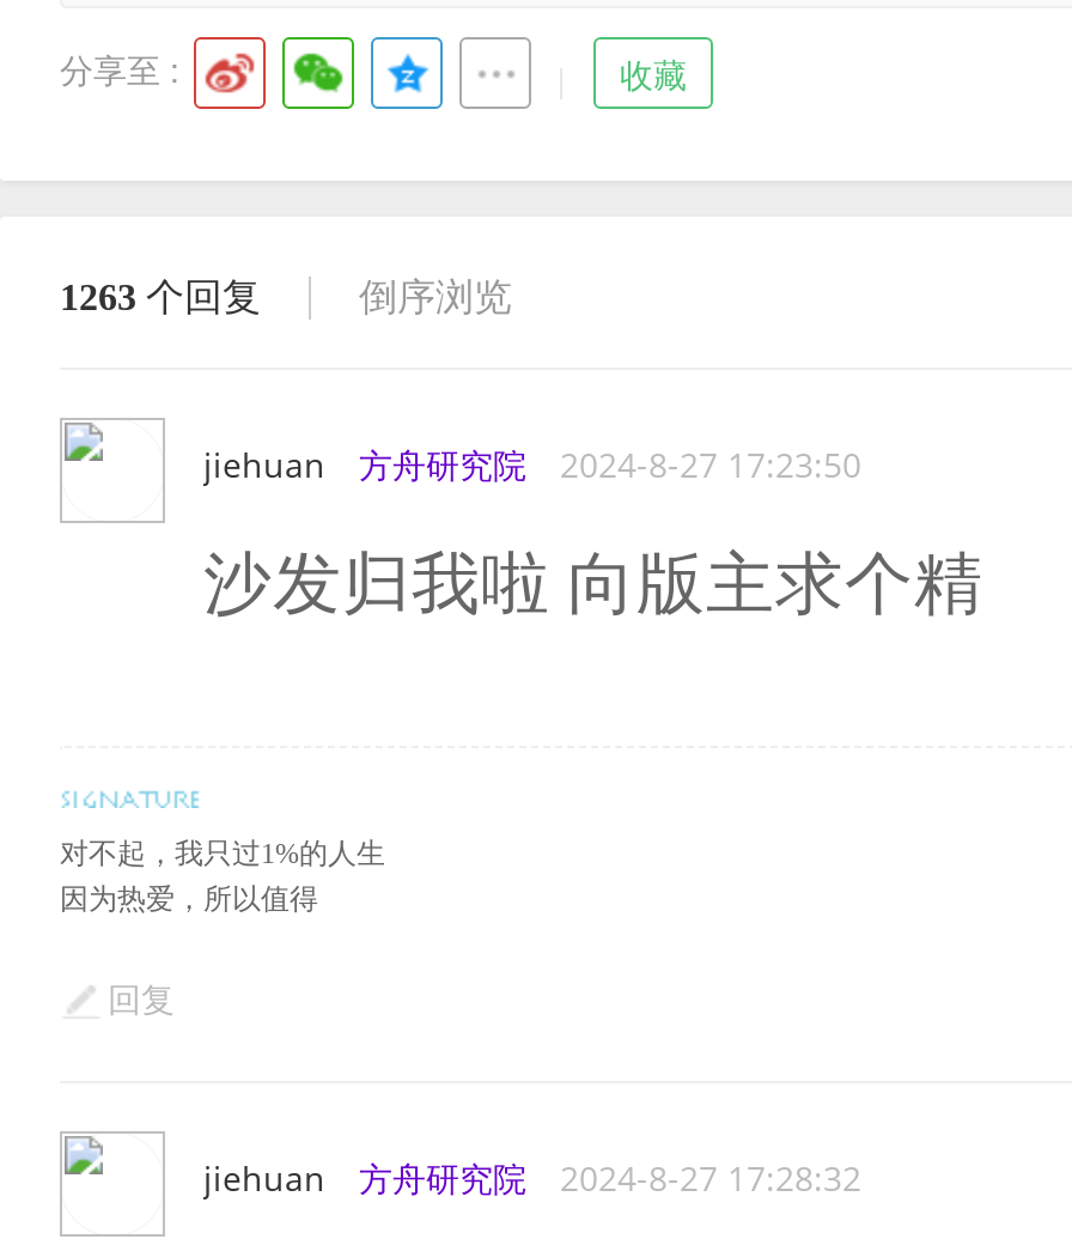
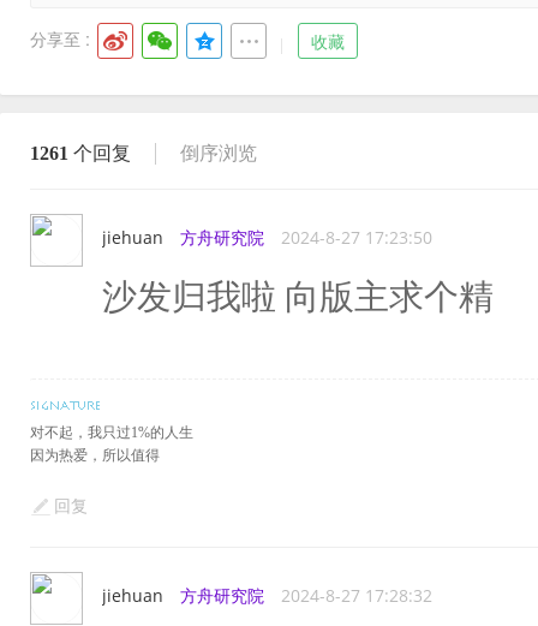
- 1263个回复
+ 1261个回复
